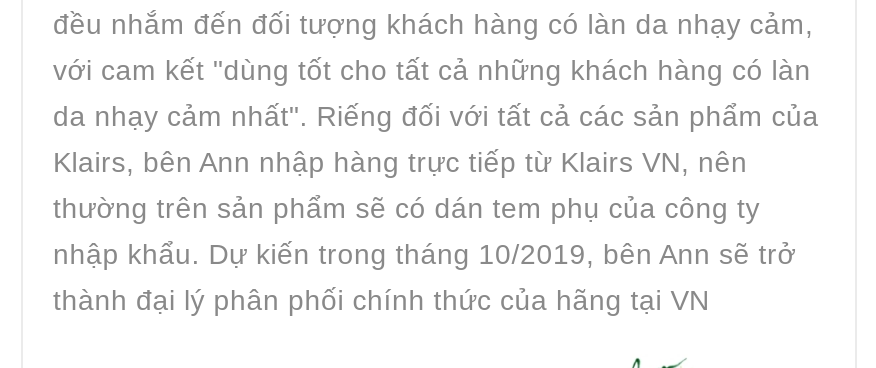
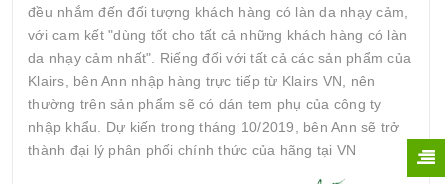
+ [image]
